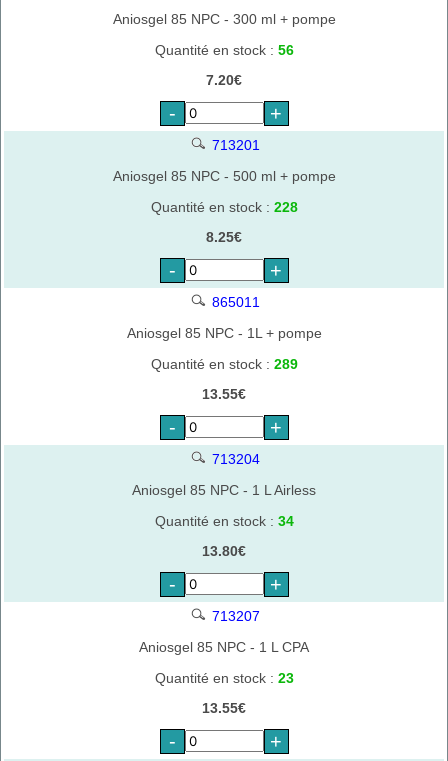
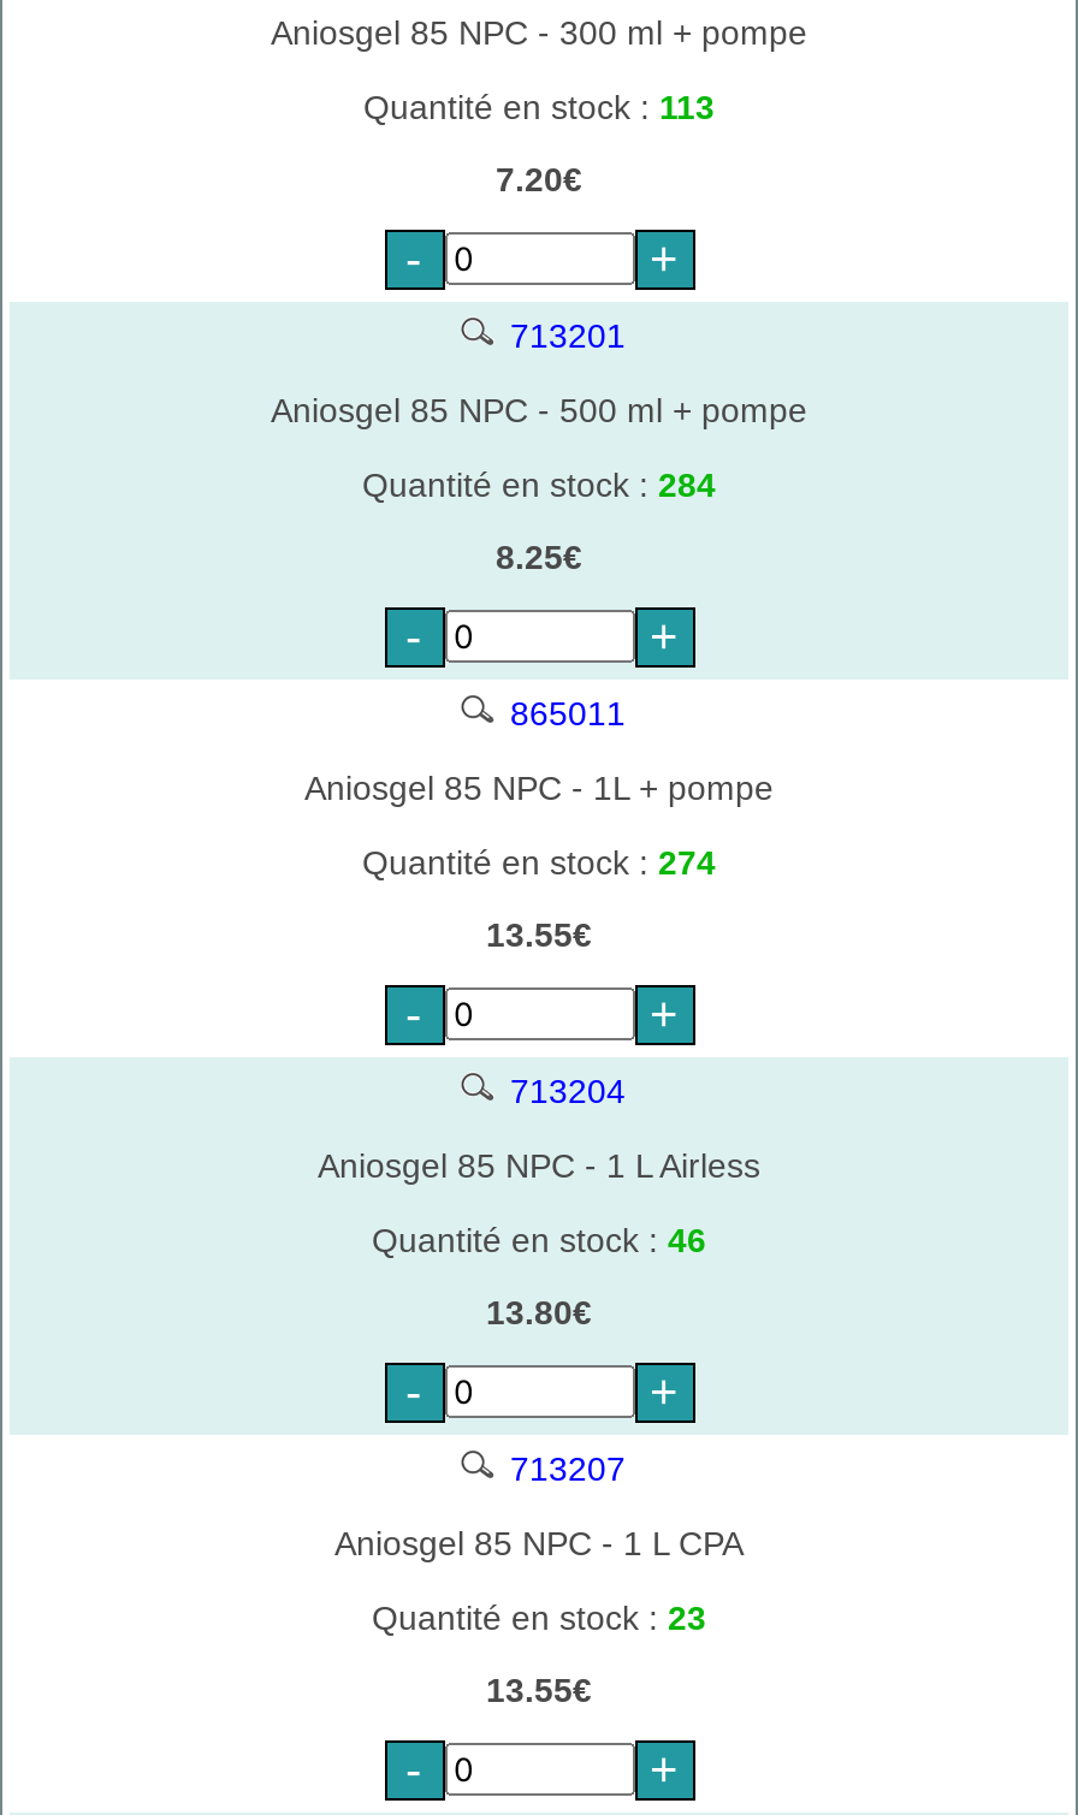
- Quantité en stock : 56
+ Quantité en stock : 113

- Quantité en stock : 228
+ Quantité en stock : 284

- Quantité en stock : 289
+ Quantité en stock : 274

- Quantité en stock : 34
+ Quantité en stock : 46
